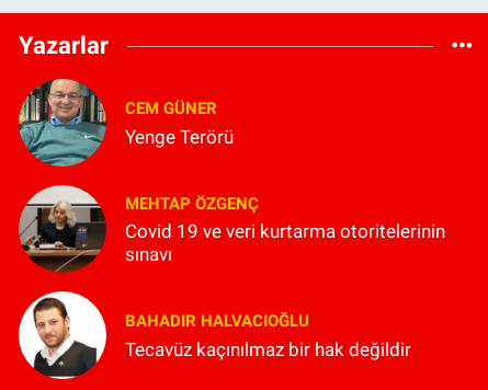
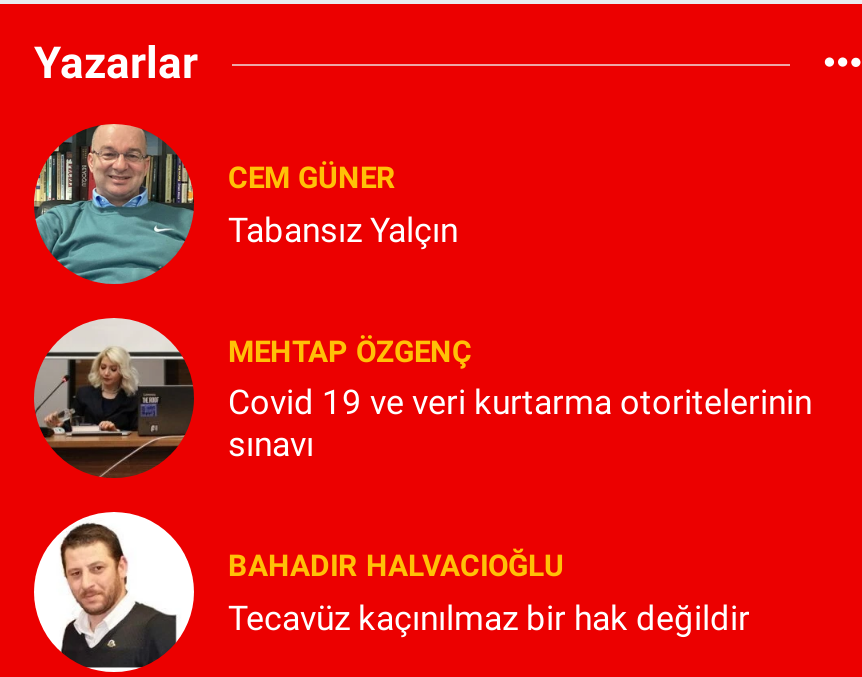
- Yenge Terörü
+ Tabansız Yalçın
